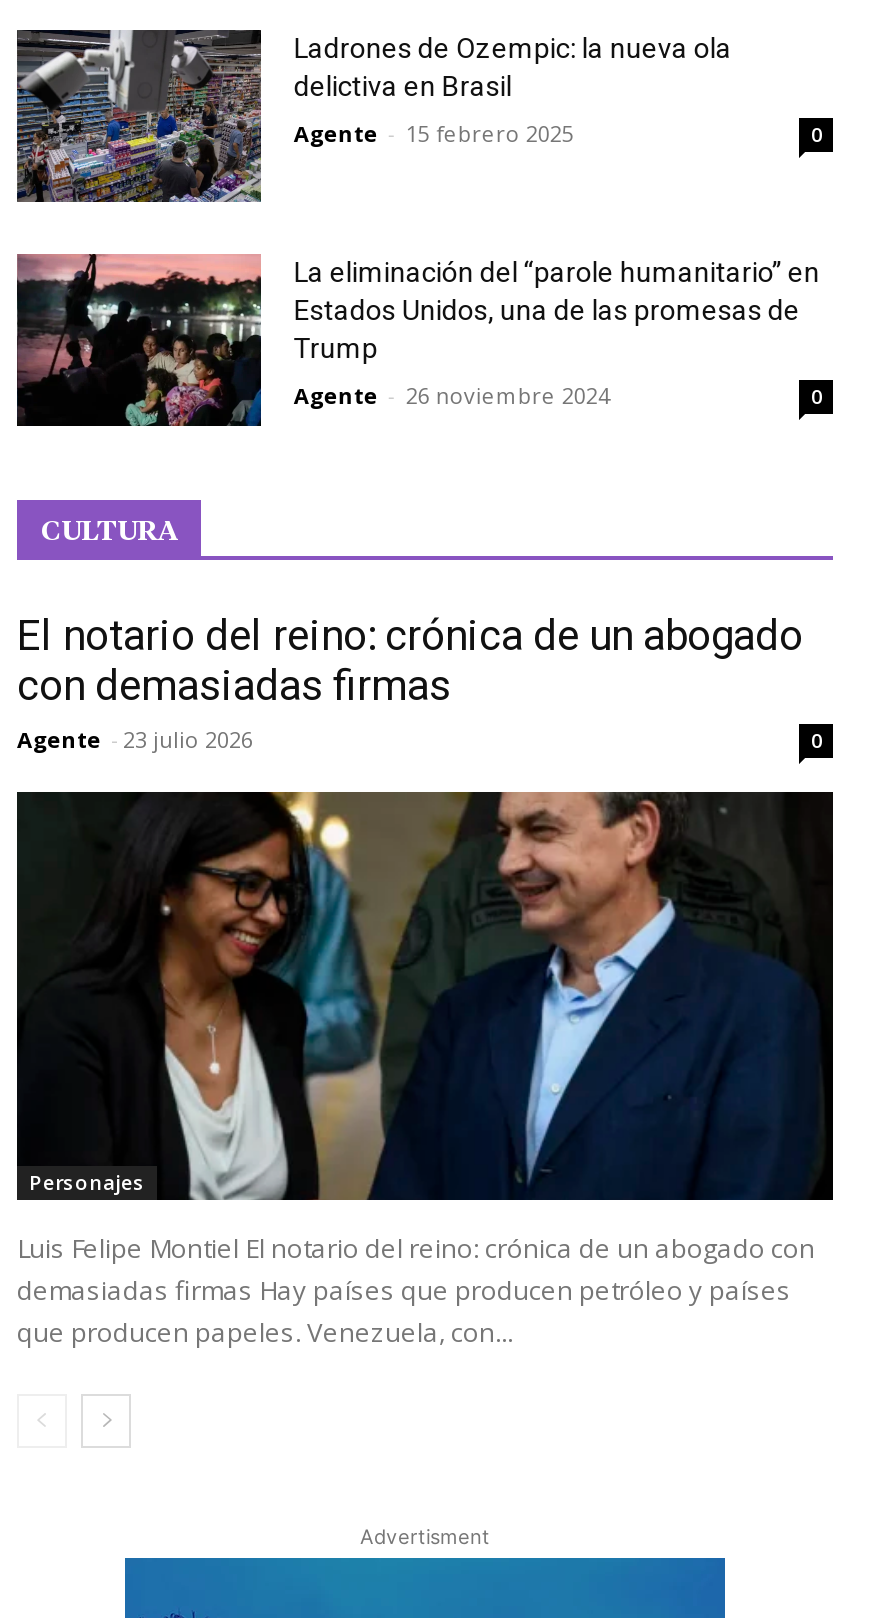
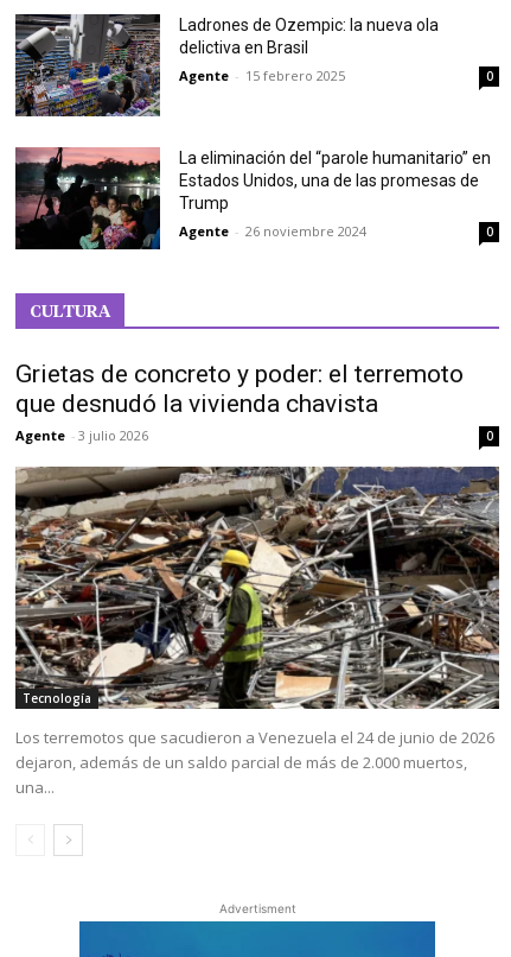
- El notario del reino: crónica de un abogado
- con demasiadas firmas
- Agente - 23 julio 2026
+ Grietas de concreto y poder: el terremoto
+ que desnudó la vivienda chavista
+ Agente - 3 julio 2026

- [image]
- Personajes
+ [image]
+ Tecnología

- Luis Felipe Montiel El notario del reino: crónica de un abogado con
- demasiadas firmas Hay países que producen petróleo y países
- que producen papeles. Venezuela, con...
+ Los terremotos que sacudieron a Venezuela el 24 de junio de 2026
+ dejaron, además de un saldo parcial de más de 2.000 muertos,
+ una...
